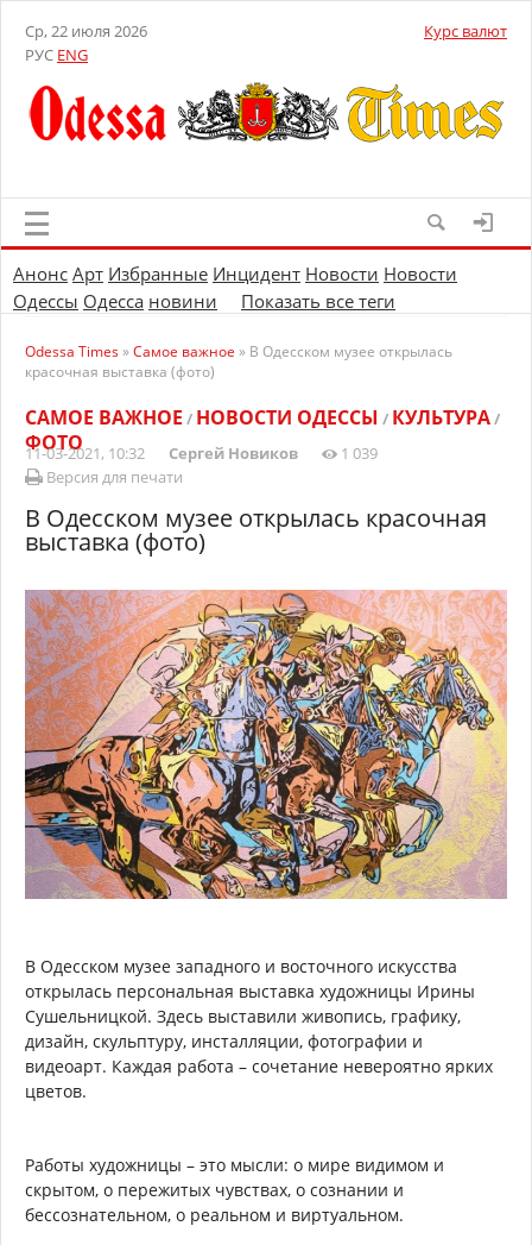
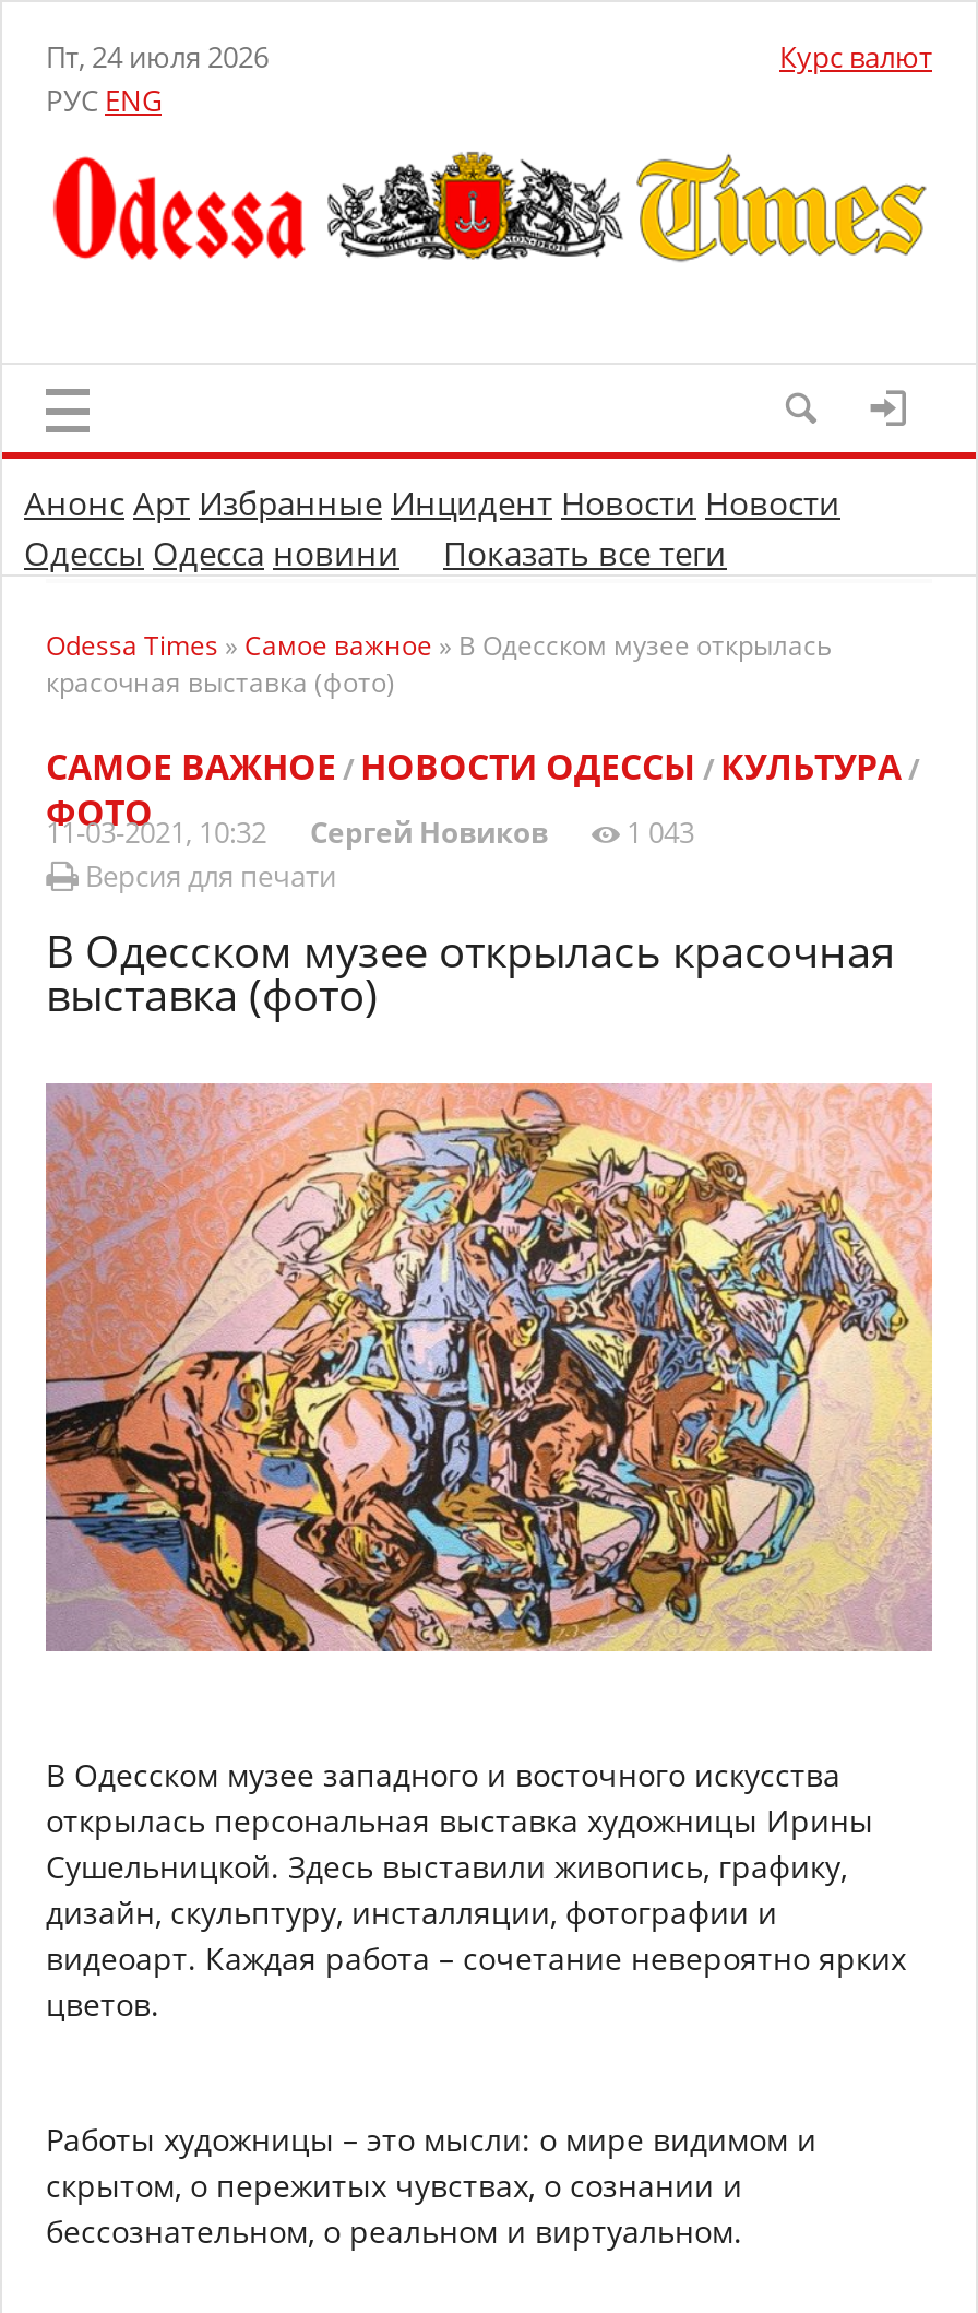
- Ср, 22 июля 2026
+ Пт, 24 июля 2026

- 1 039
+ 1 043
